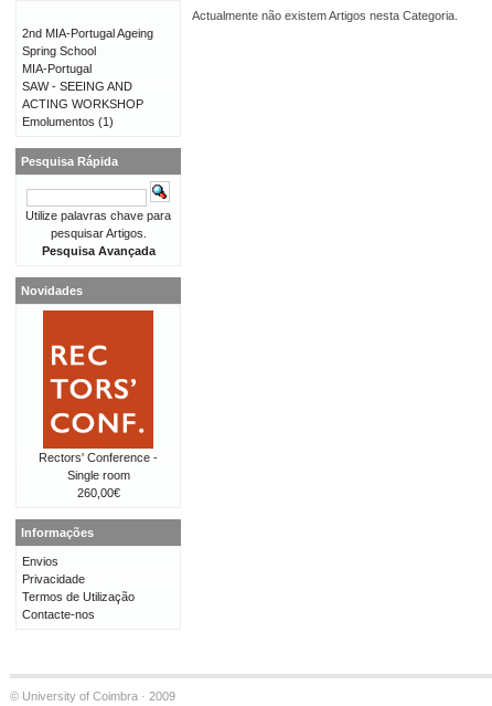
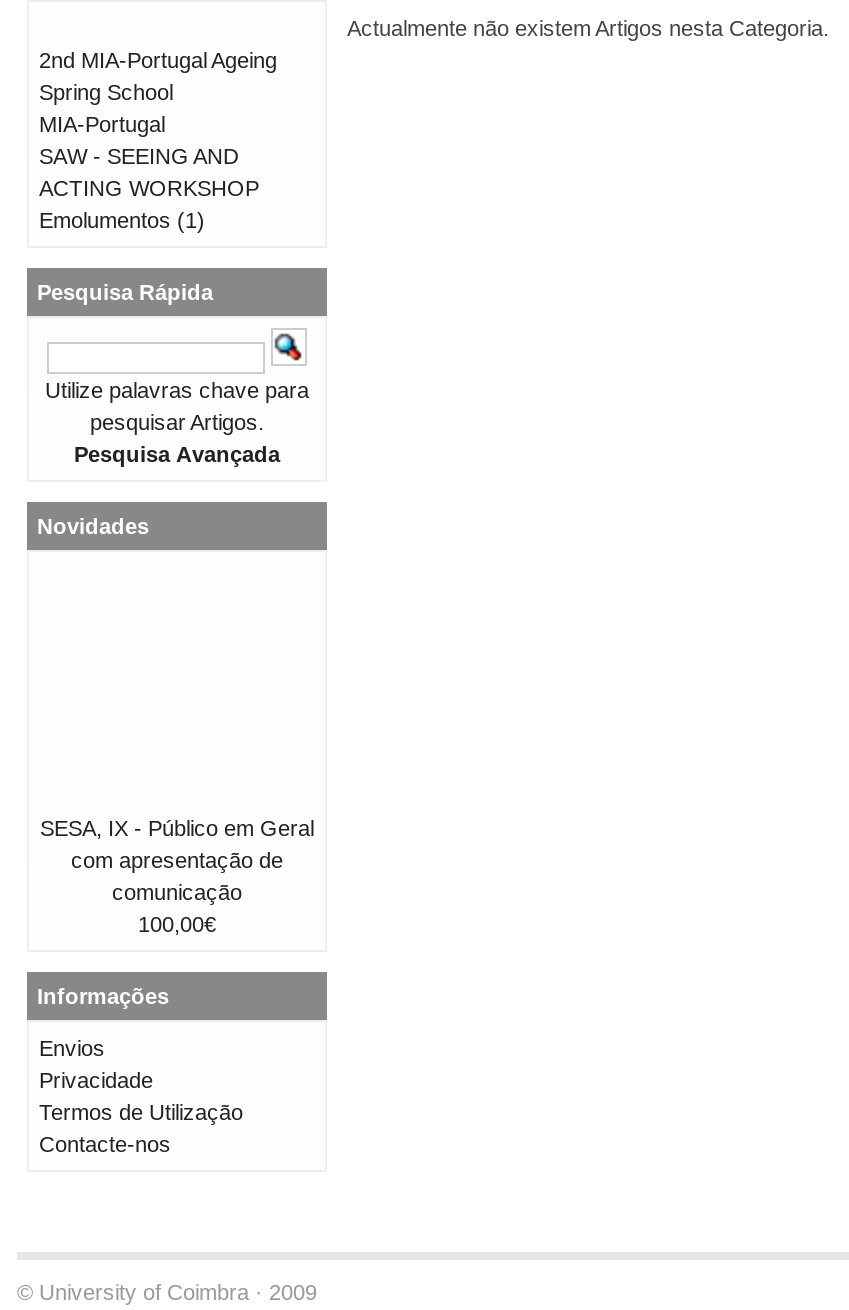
- [image]

- Rectors' Conference -
- Single room
- 260,00€
+ SESA, IX - Público em Geral
+ com apresentação de
+ comunicação
+ 100,00€
